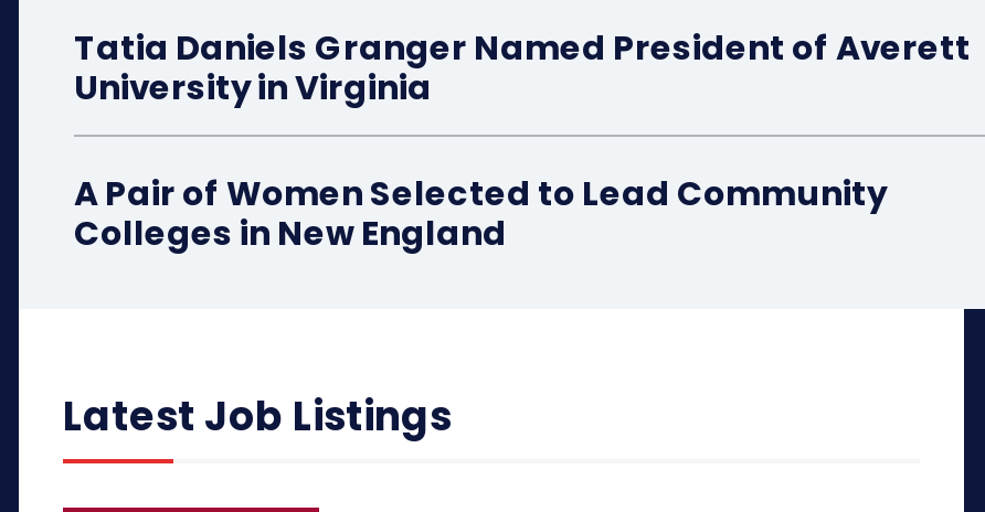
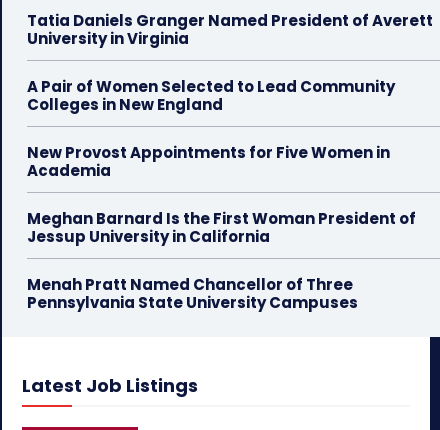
+ New Provost Appointments for Five Women in
+ Academia
+ Meghan Barnard Is the First Woman President of
+ Jessup University in California
+ Menah Pratt Named Chancellor of Three
+ Pennsylvania State University Campuses
